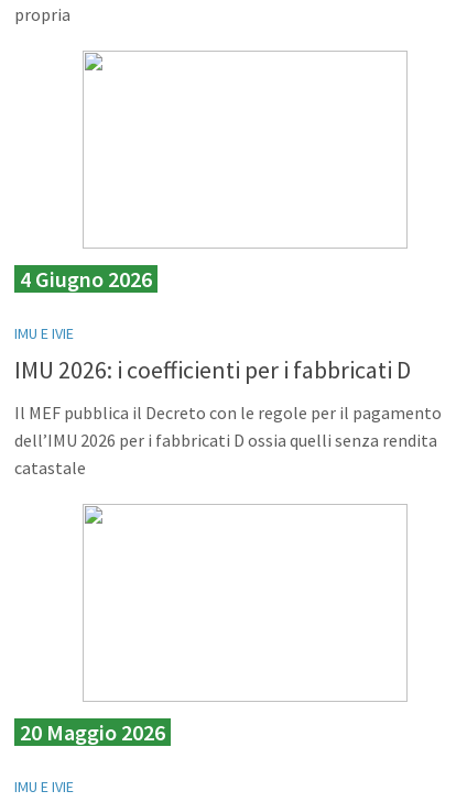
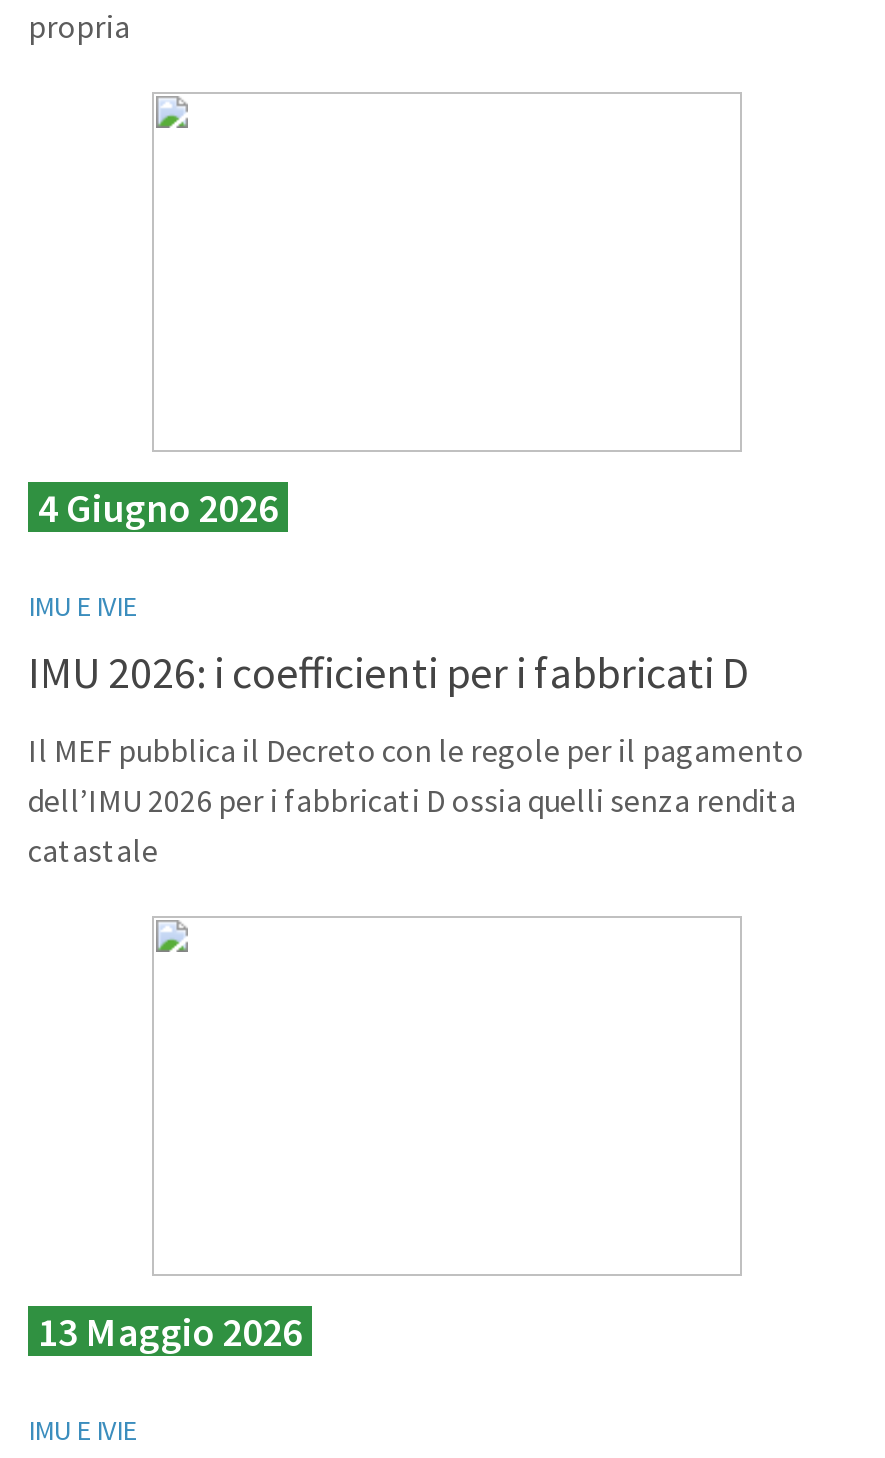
- 20 Maggio 2026
+ 13 Maggio 2026
